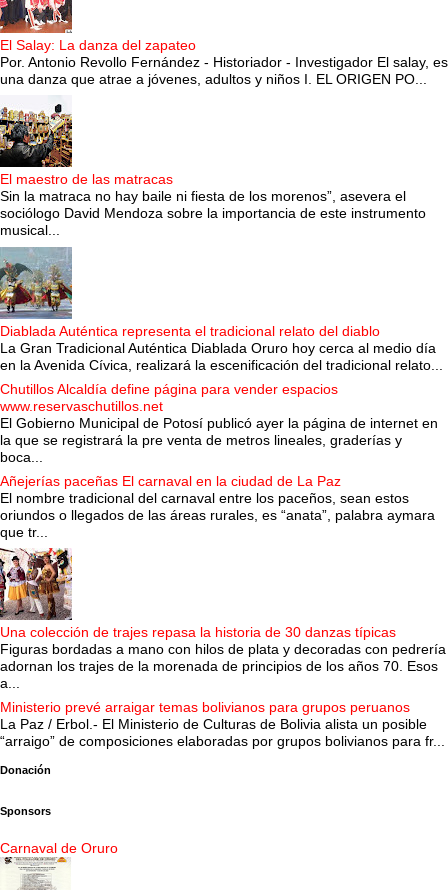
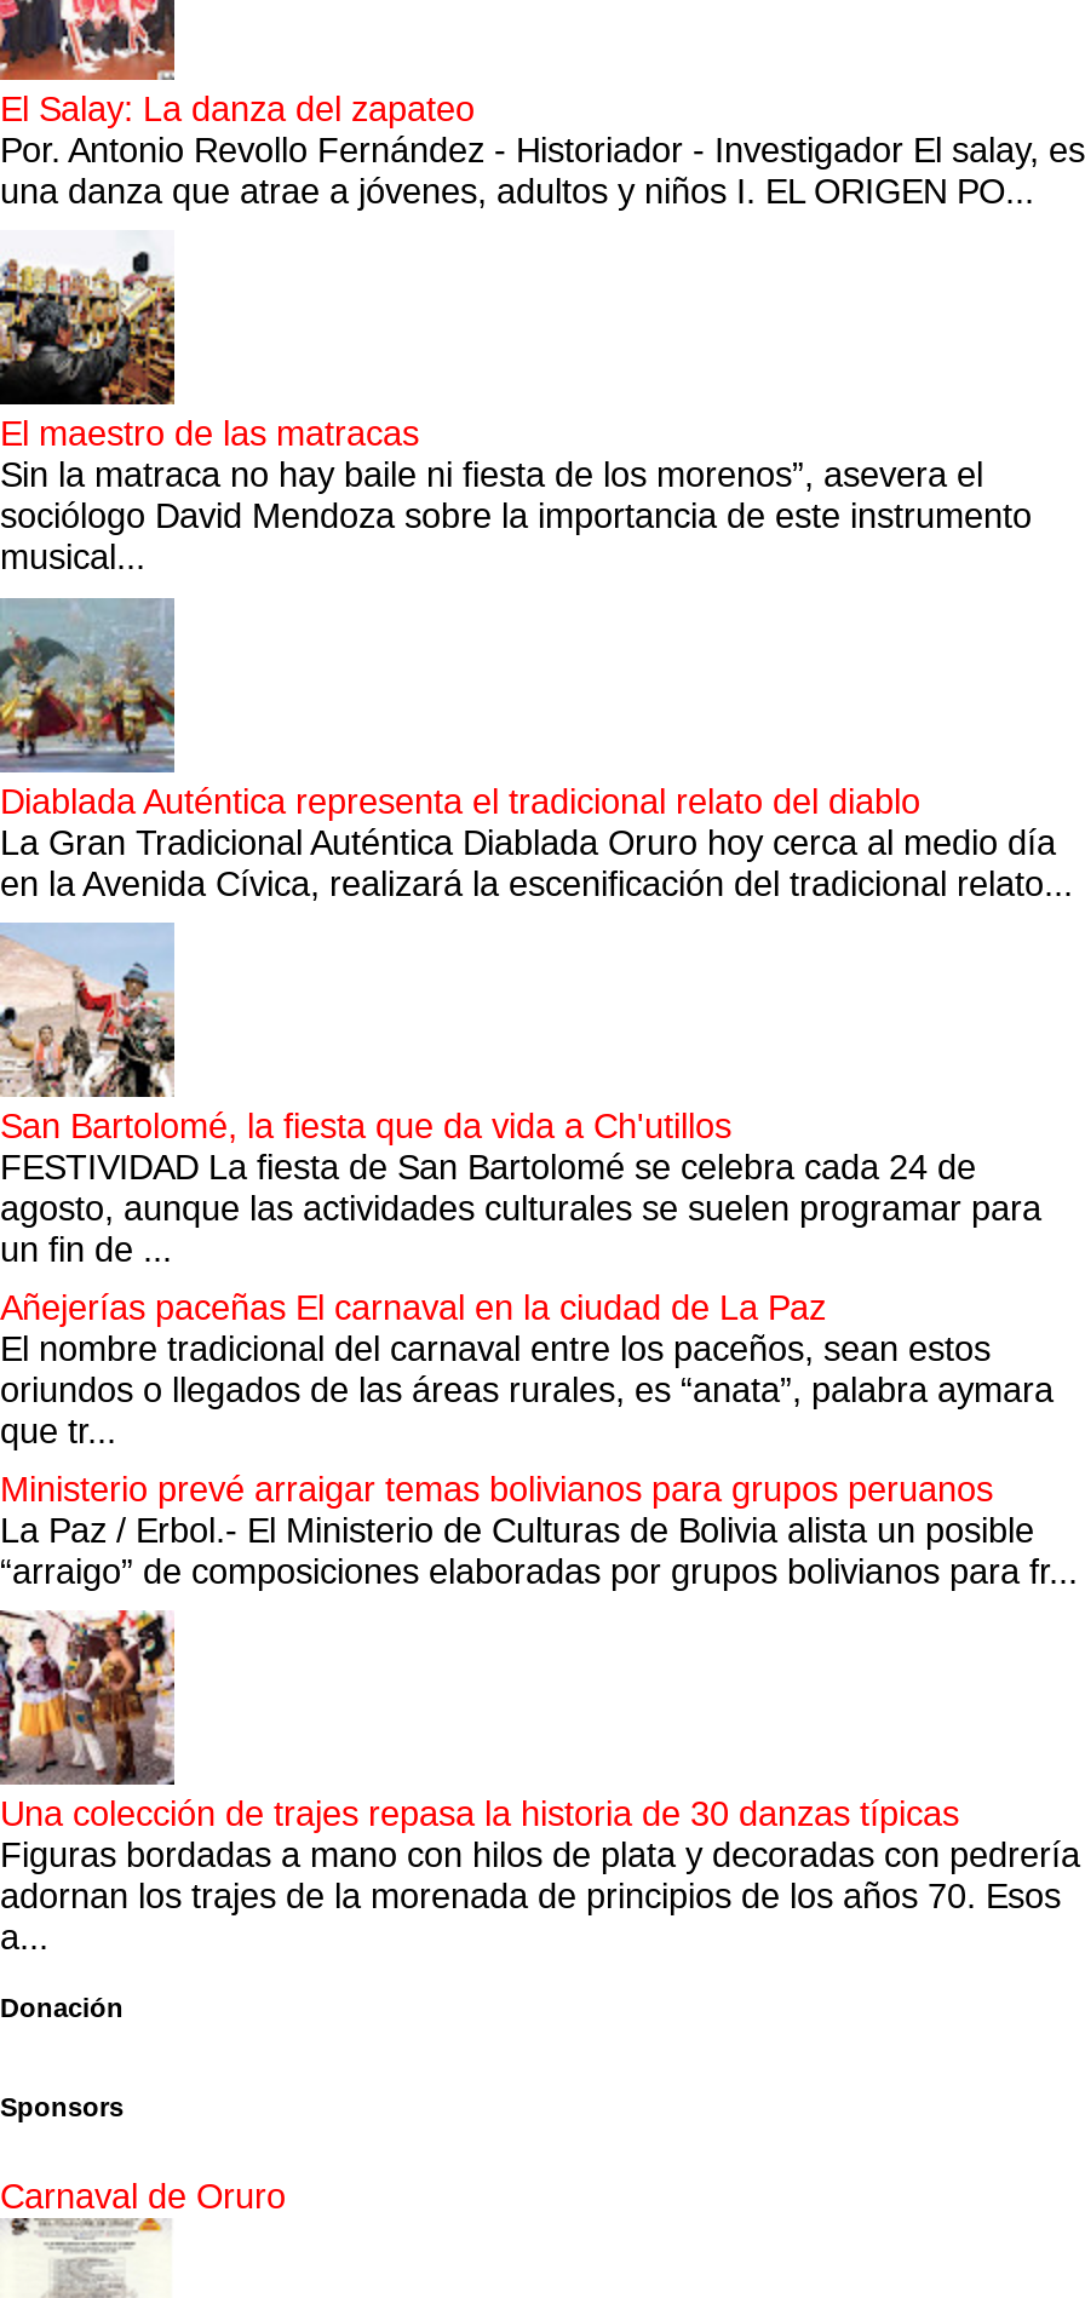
- Chutillos Alcaldía define página para vender espacios
- www.reservaschutillos.net
- El Gobierno Municipal de Potosí publicó ayer la página de internet en
- la que se registrará la pre venta de metros lineales, graderías y
- boca...
+ San Bartolomé, la fiesta que da vida a Ch'utillos
+ FESTIVIDAD La fiesta de San Bartolomé se celebra cada 24 de
+ agosto, aunque las actividades culturales se suelen programar para
+ un fin de ...

moved down: [image] | Una colección de trajes repasa la historia de 30 danzas típicas | Figuras bordadas a mano con hilos de plata y decoradas con pedrería | adornan los trajes de la morenada de principios de los años 70. Esos | a...

moved up: Ministerio prevé arraigar temas bolivianos para grupos peruanos | La Paz / Erbol.- El Ministerio de Culturas de Bolivia alista un posible | “arraigo” de composiciones elaboradas por grupos bolivianos para fr...
